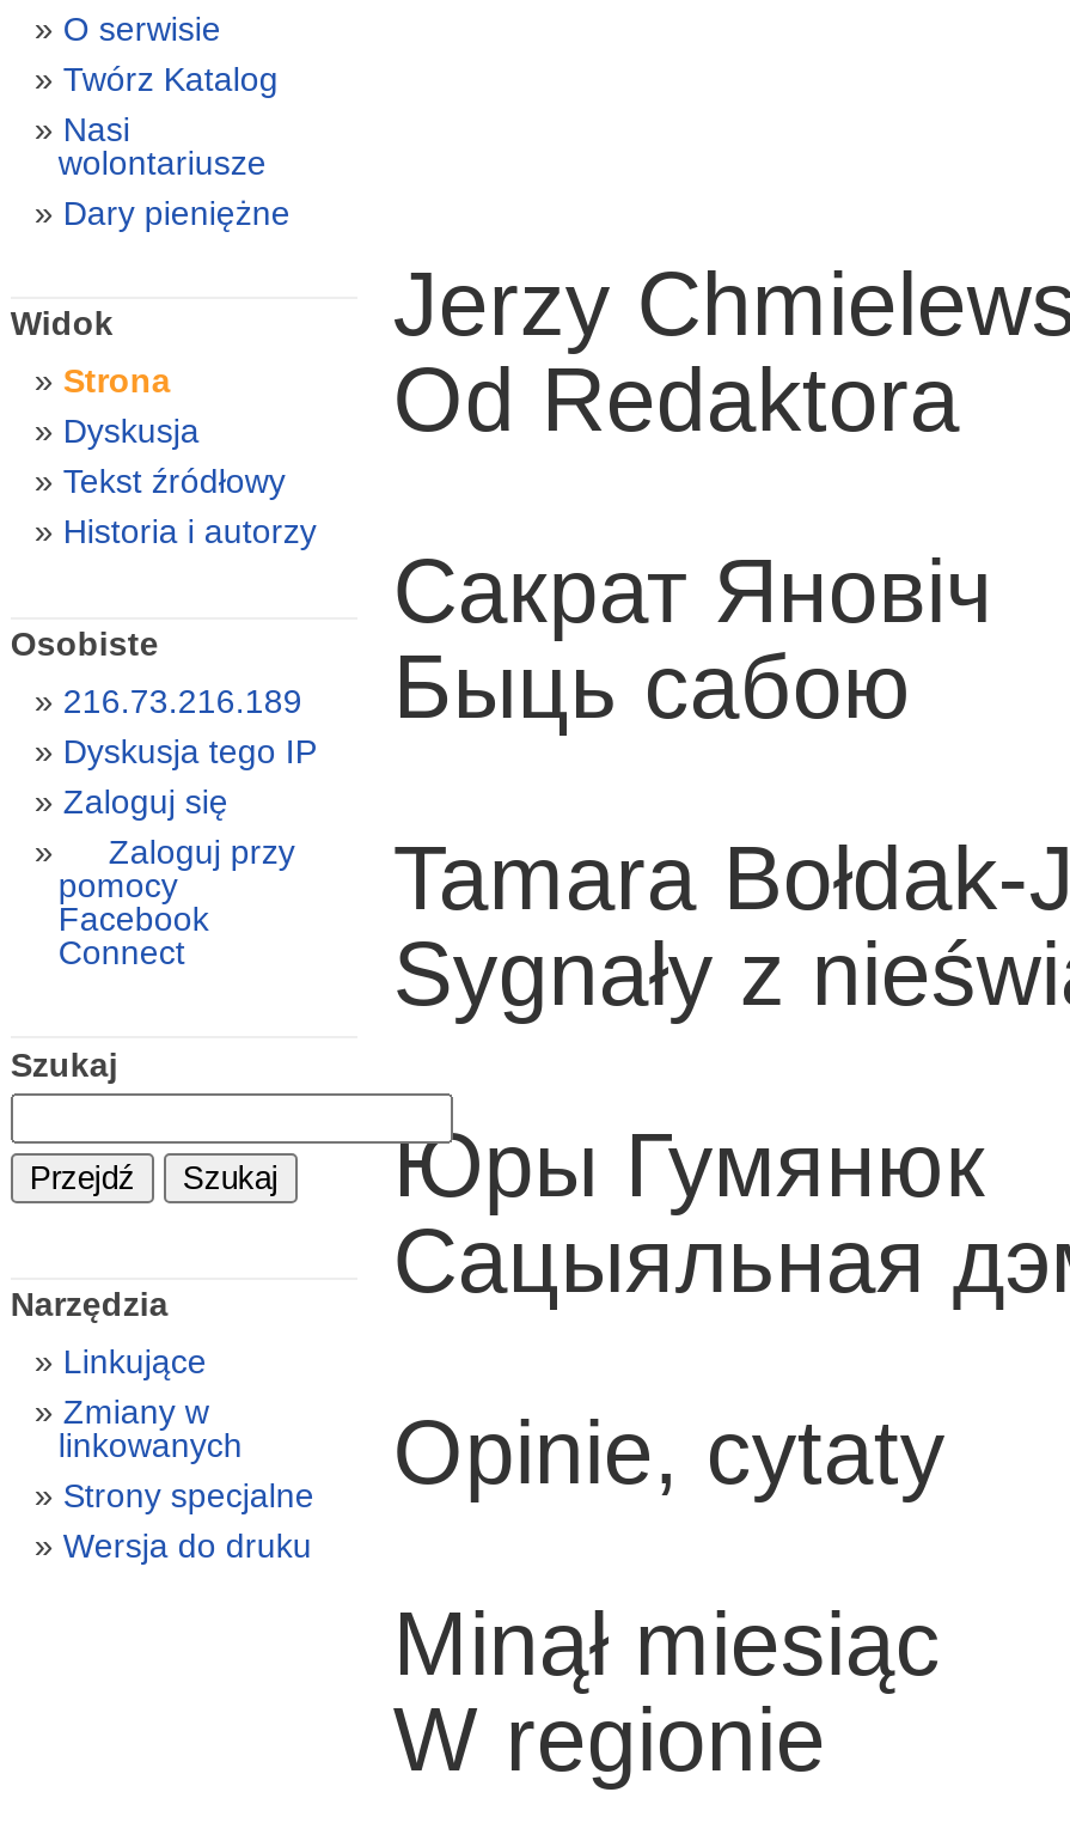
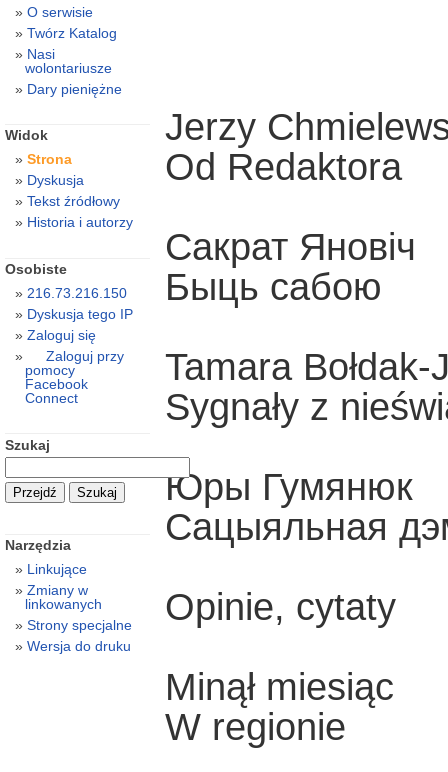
- 216.73.216.189
+ 216.73.216.150
